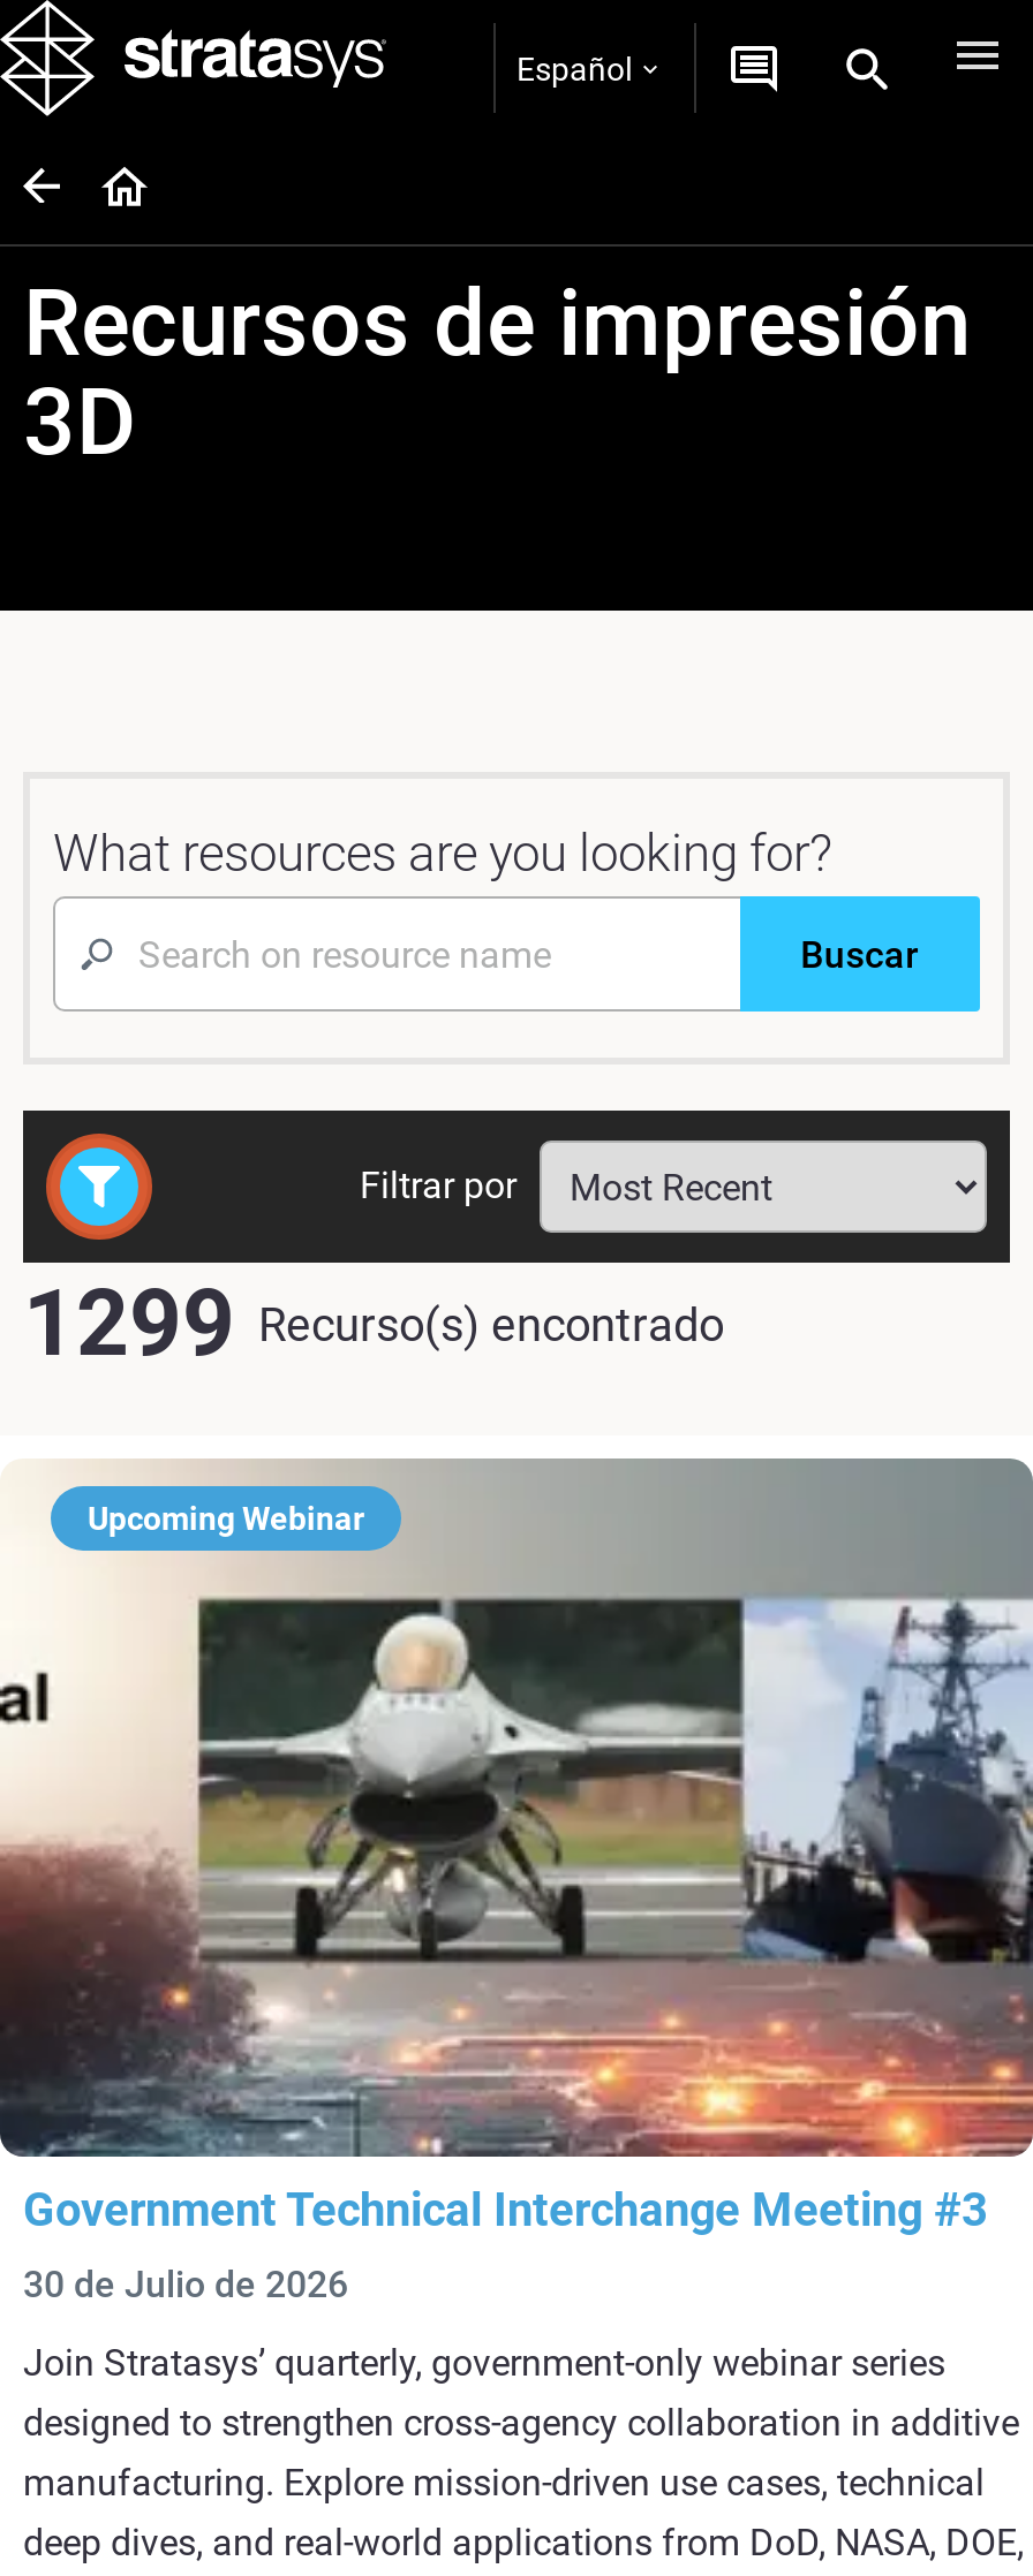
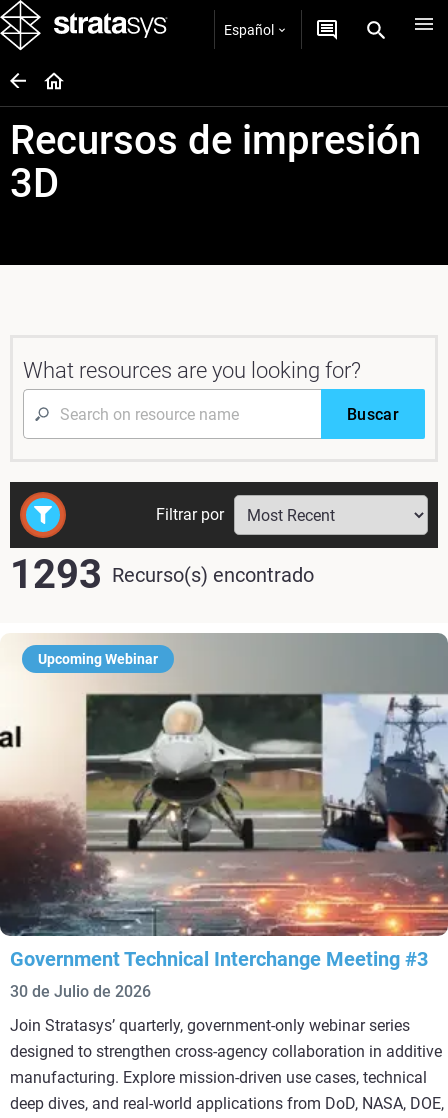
- 1299 Recurso(s) encontrado
+ 1293 Recurso(s) encontrado
